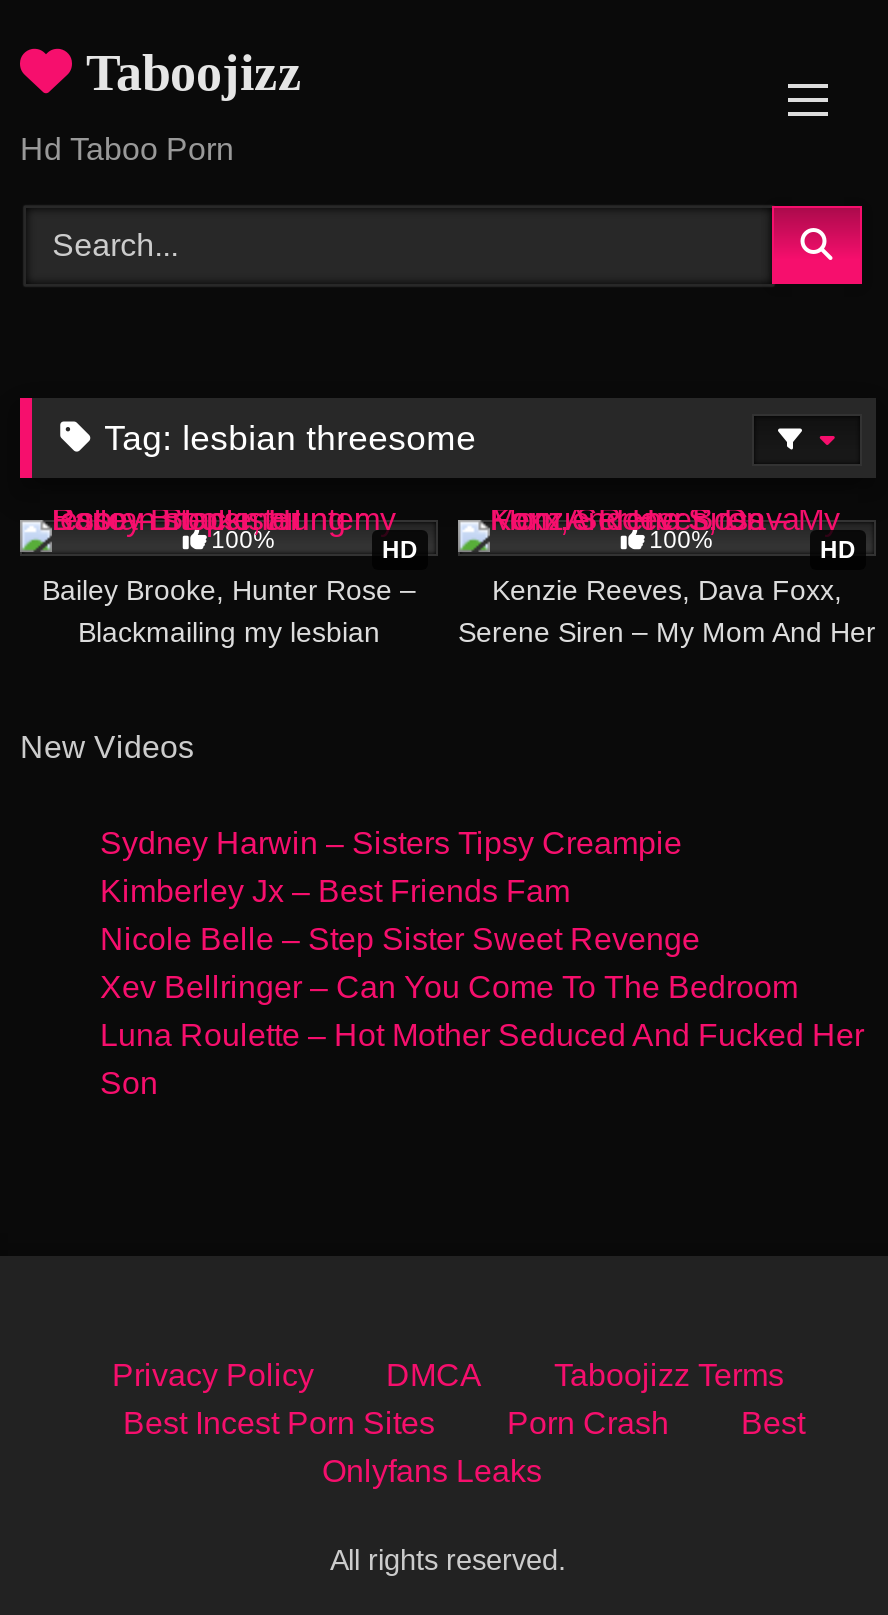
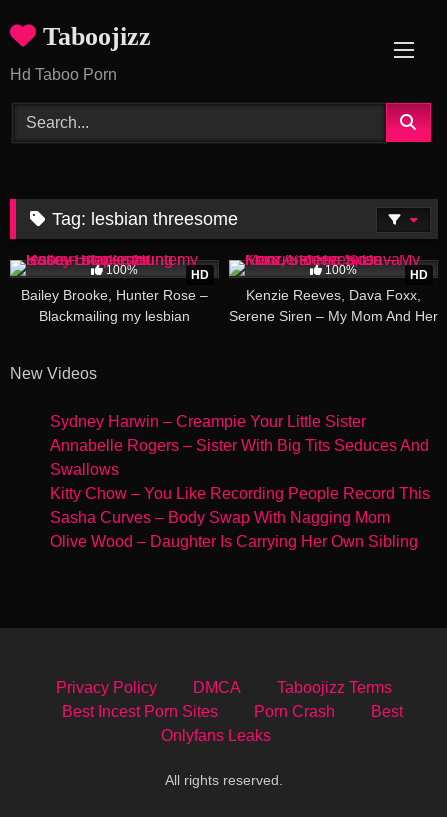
- Sydney Harwin – Sisters Tipsy Creampie
- Kimberley Jx – Best Friends Fam
- Nicole Belle – Step Sister Sweet Revenge
- Xev Bellringer – Can You Come To The Bedroom
- Luna Roulette – Hot Mother Seduced And Fucked Her
- Son
+ Sydney Harwin – Creampie Your Little Sister
+ Annabelle Rogers – Sister With Big Tits Seduces And
+ Swallows
+ Kitty Chow – You Like Recording People Record This
+ Sasha Curves – Body Swap With Nagging Mom
+ Olive Wood – Daughter Is Carrying Her Own Sibling
